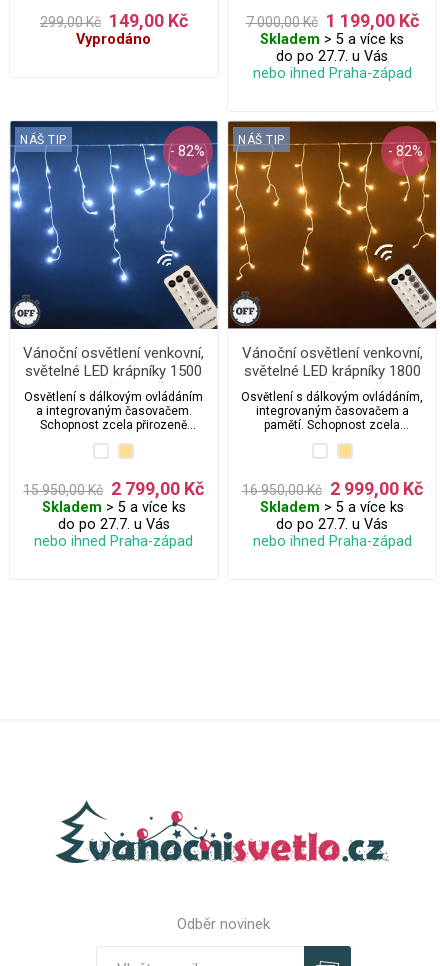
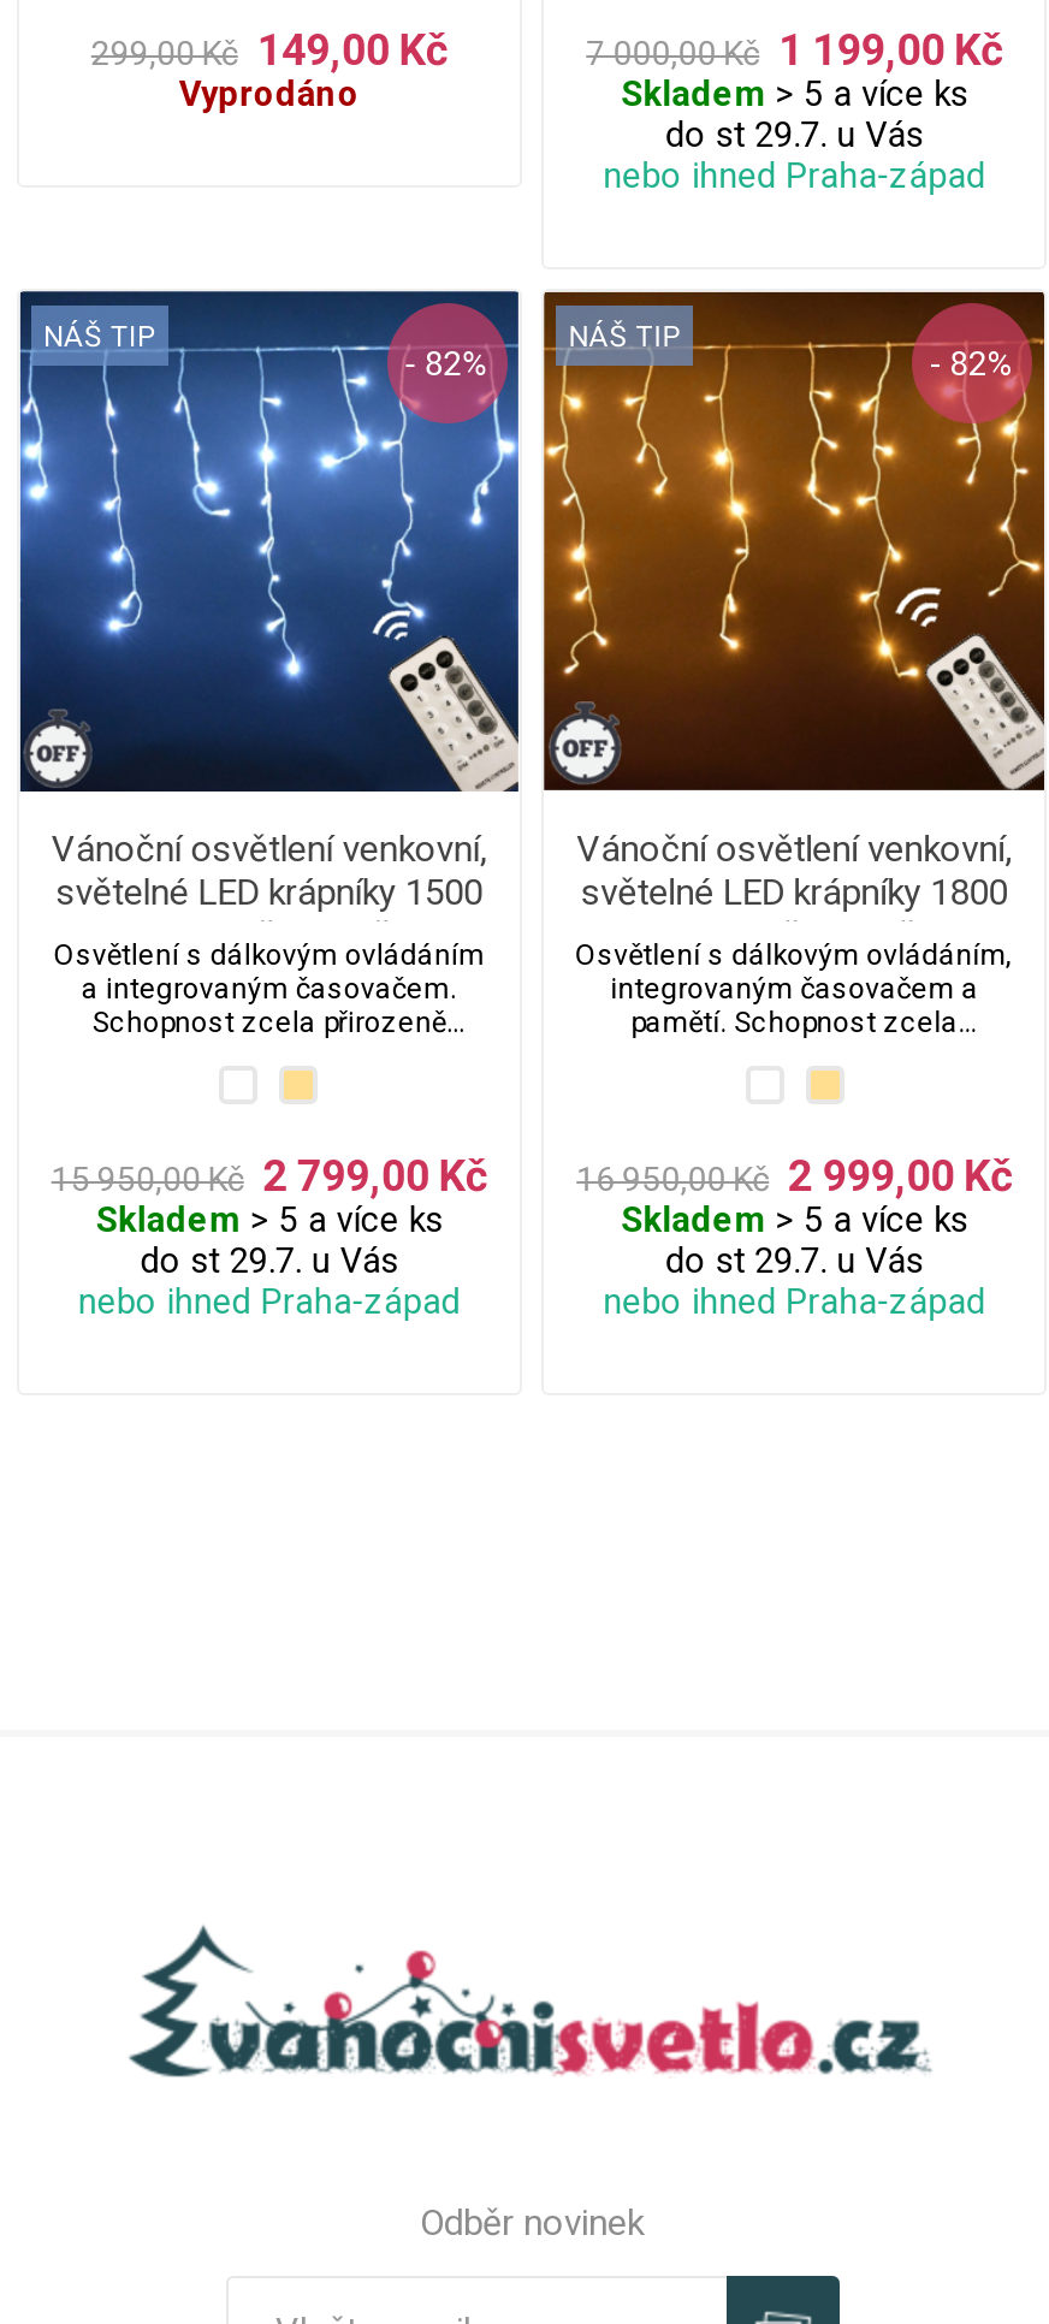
- do po 27.7. u Vás
+ do st 29.7. u Vás

- do po 27.7. u Vás
+ do st 29.7. u Vás

- do po 27.7. u Vás
+ do st 29.7. u Vás
